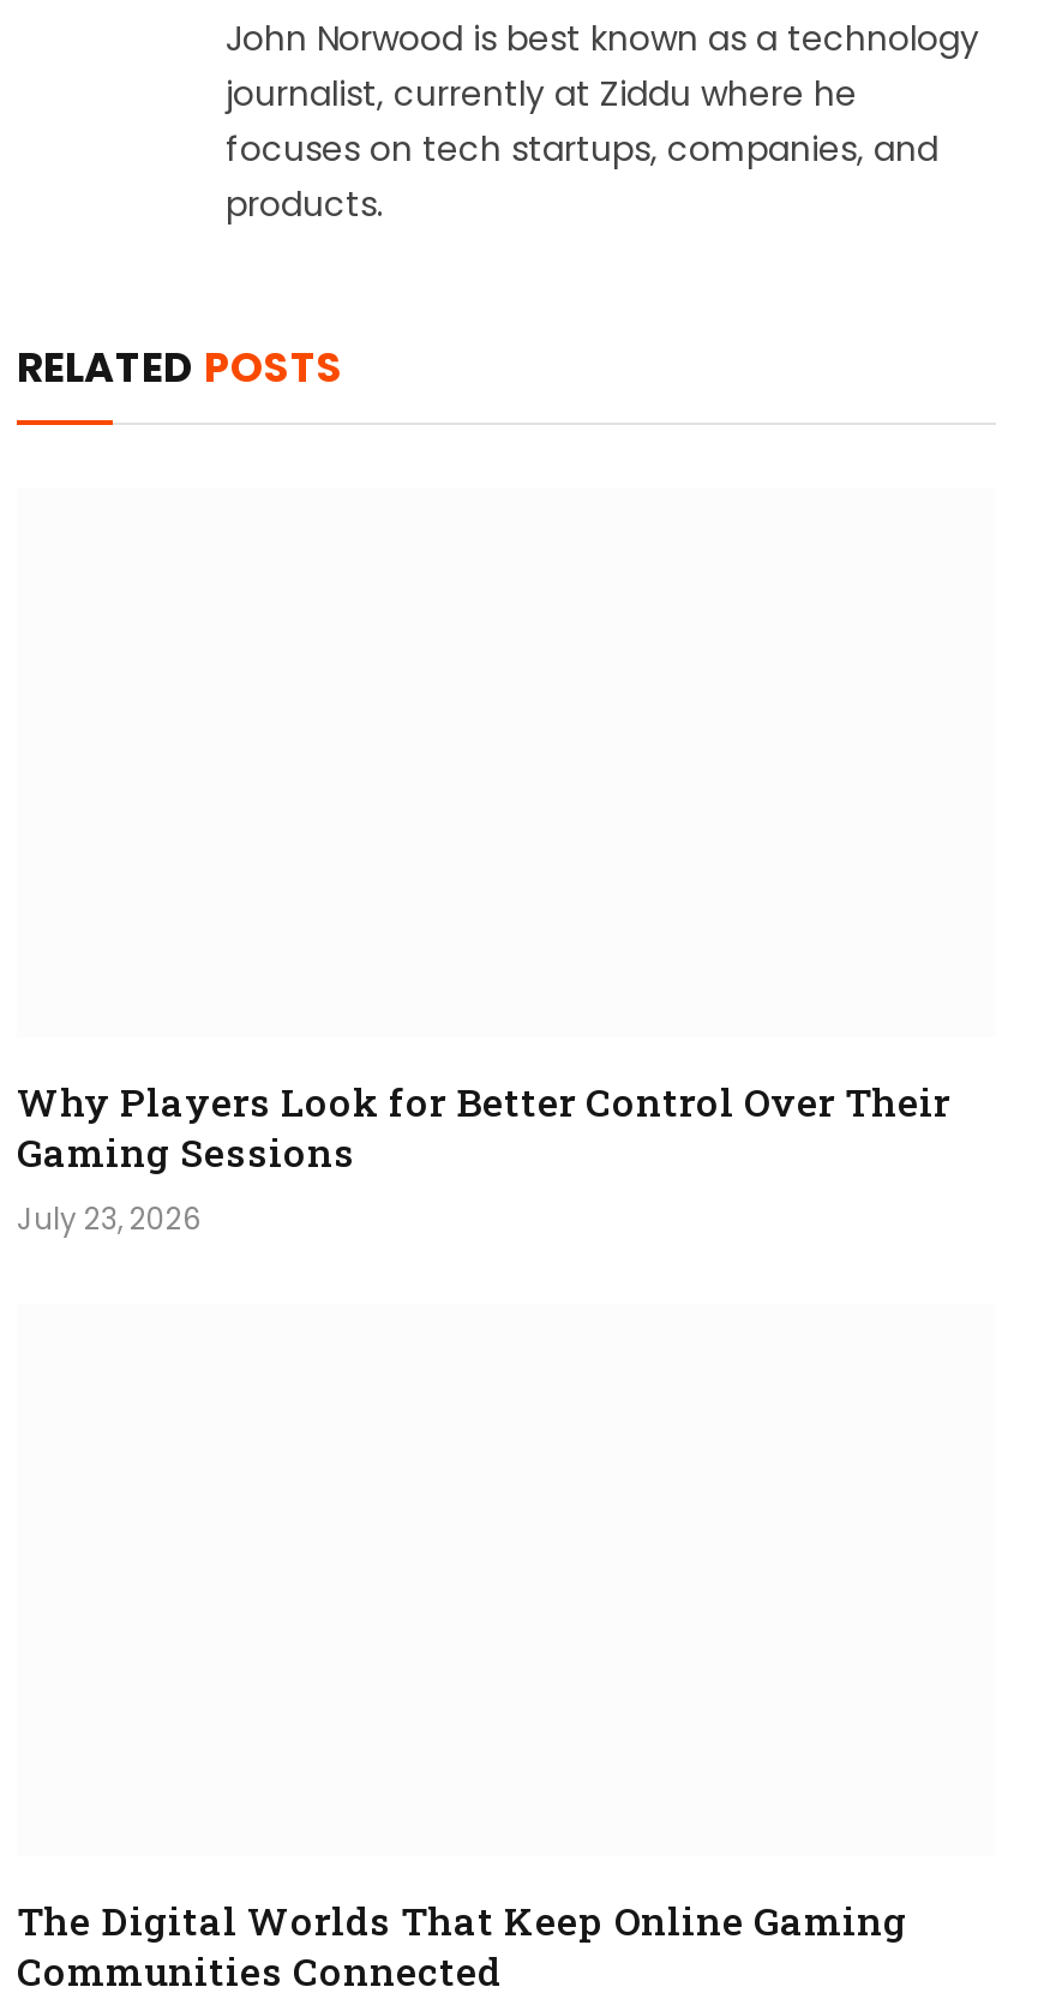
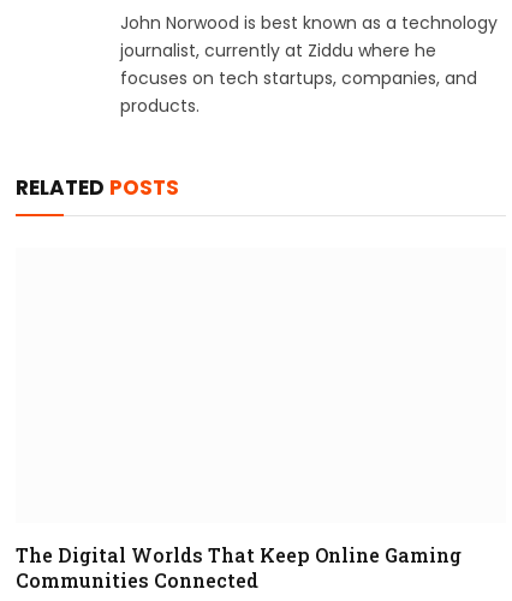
- Why Players Look for Better Control Over Their
- Gaming Sessions
- July 23, 2026
